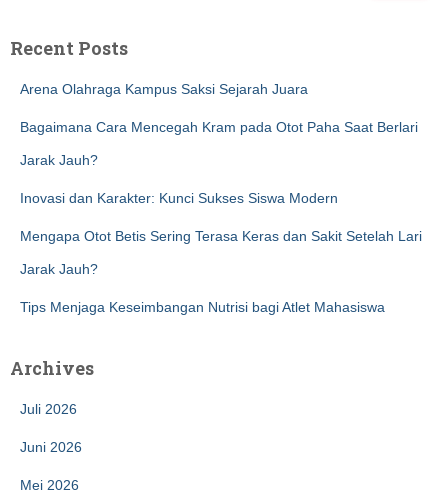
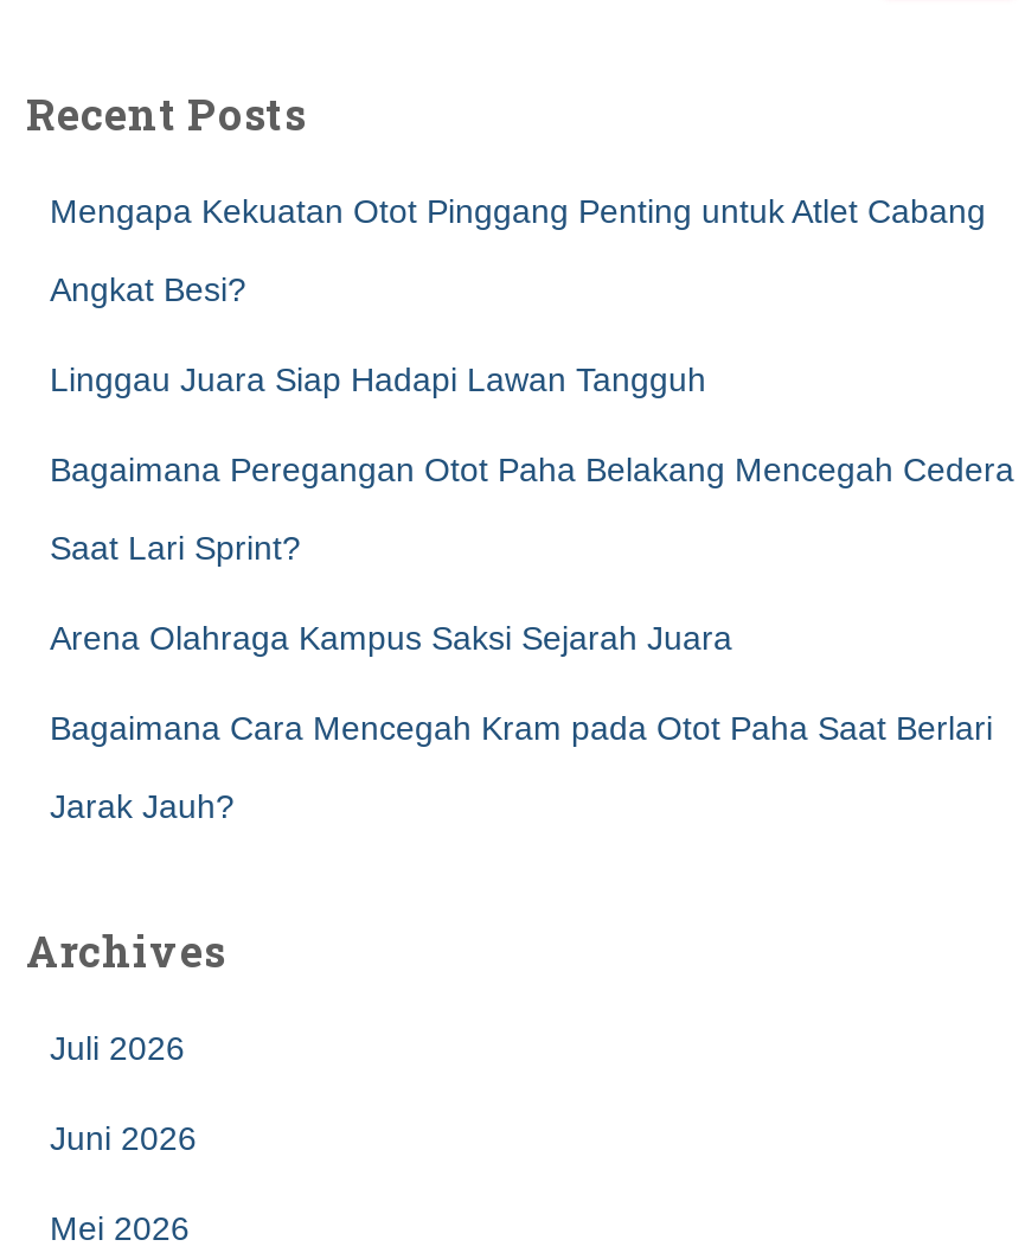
+ Mengapa Kekuatan Otot Pinggang Penting untuk Atlet Cabang
+ Angkat Besi?
+ Linggau Juara Siap Hadapi Lawan Tangguh
+ Bagaimana Peregangan Otot Paha Belakang Mencegah Cedera
+ Saat Lari Sprint?

moved down: Arena Olahraga Kampus Saksi Sejarah Juara | Bagaimana Cara Mencegah Kram pada Otot Paha Saat Berlari | Jarak Jauh?

- Inovasi dan Karakter: Kunci Sukses Siswa Modern
- Mengapa Otot Betis Sering Terasa Keras dan Sakit Setelah Lari
- Jarak Jauh?
- Tips Menjaga Keseimbangan Nutrisi bagi Atlet Mahasiswa
